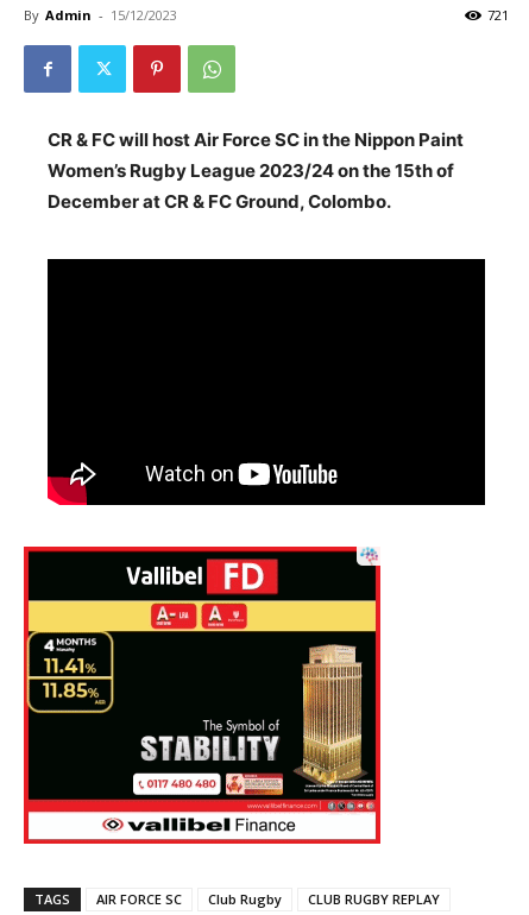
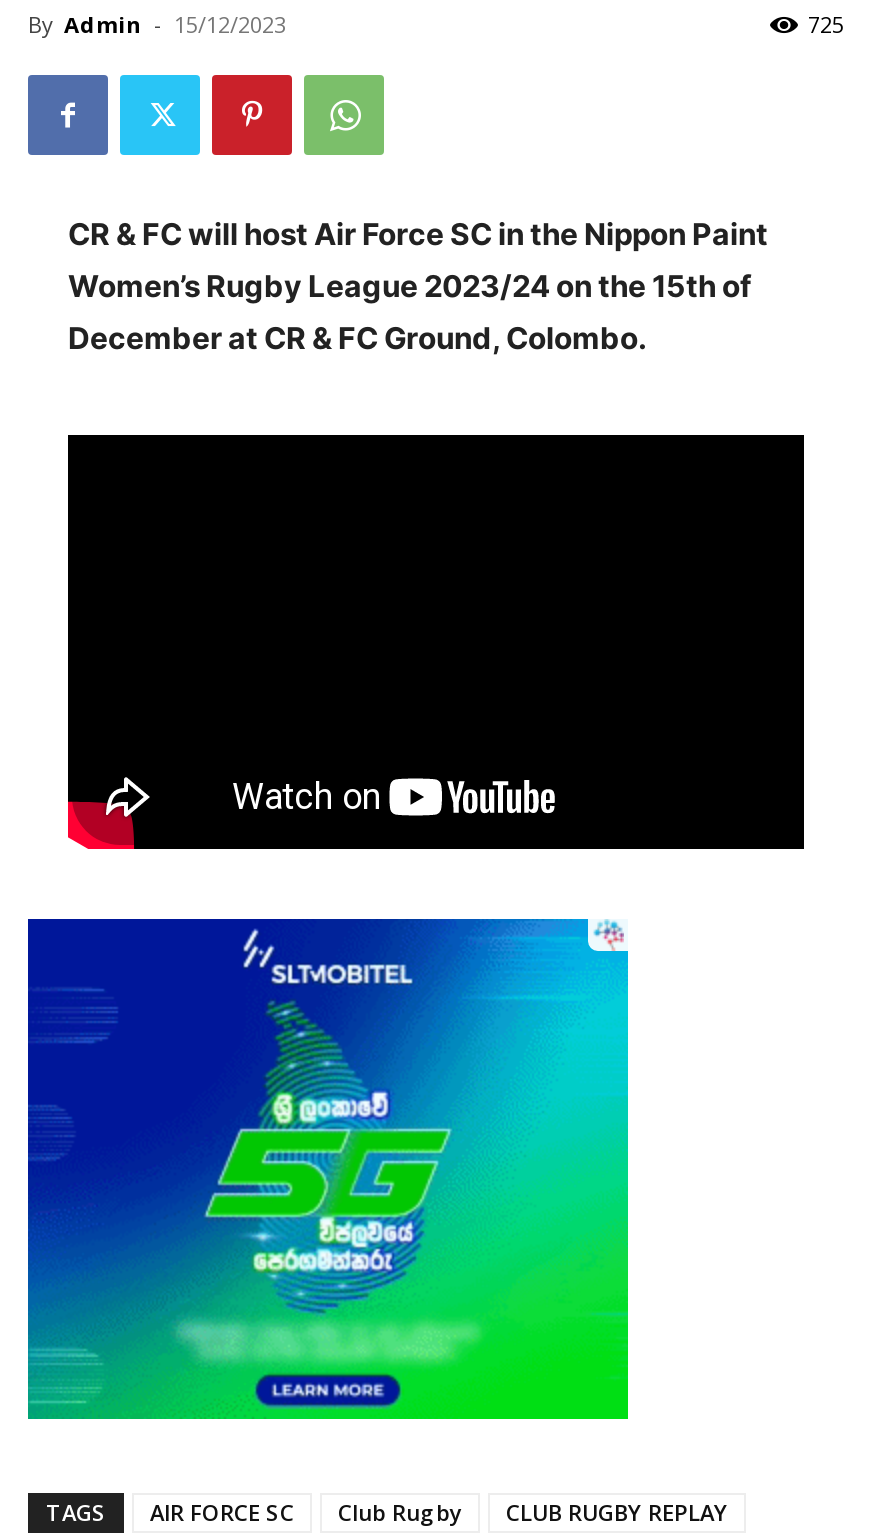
- 721
+ 725

- [image]
+ [image]
